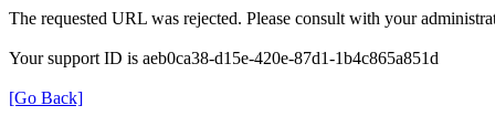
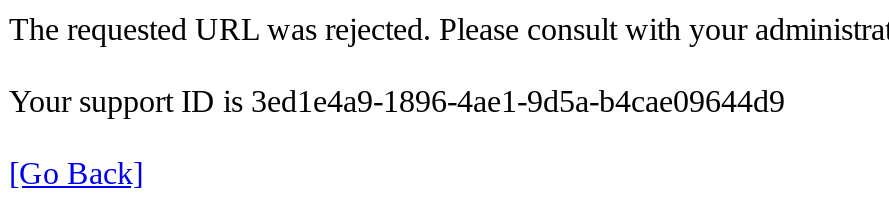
- Your support ID is aeb0ca38-d15e-420e-87d1-1b4c865a851d
+ Your support ID is 3ed1e4a9-1896-4ae1-9d5a-b4cae09644d9
